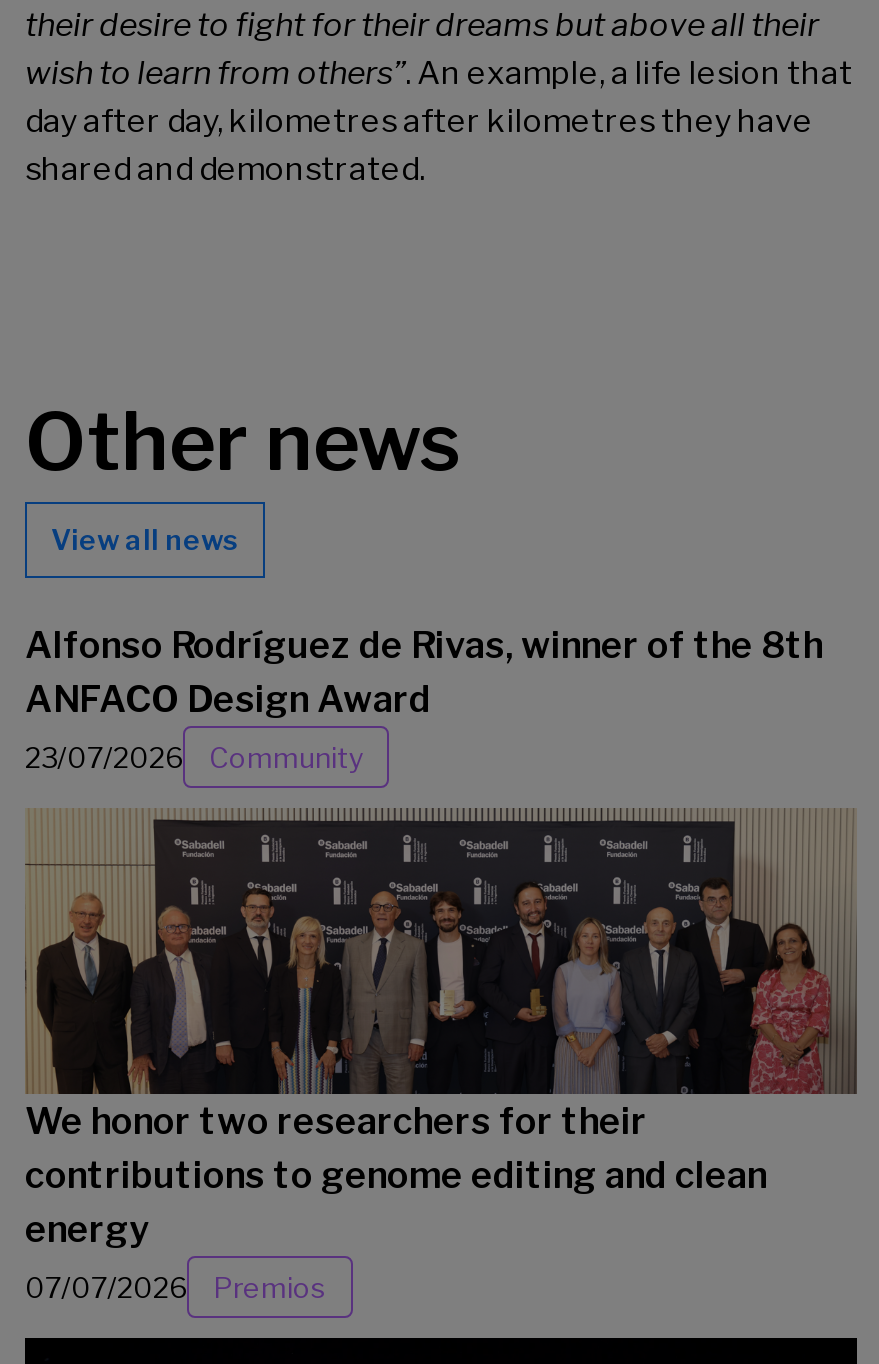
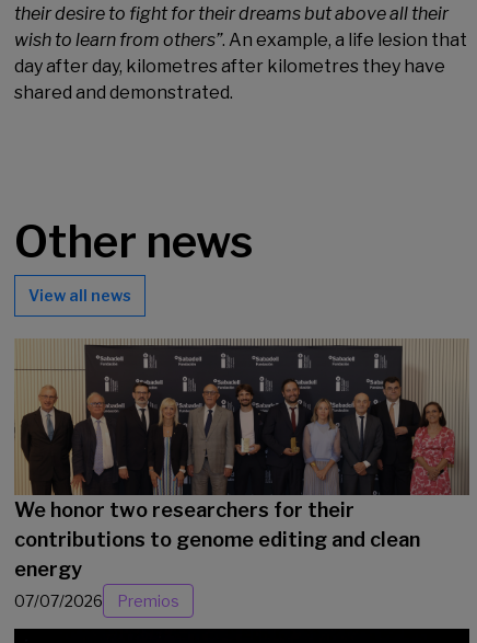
- Alfonso Rodríguez de Rivas, winner of the 8th
- ANFACO Design Award
- 23/07/2026
- Community
